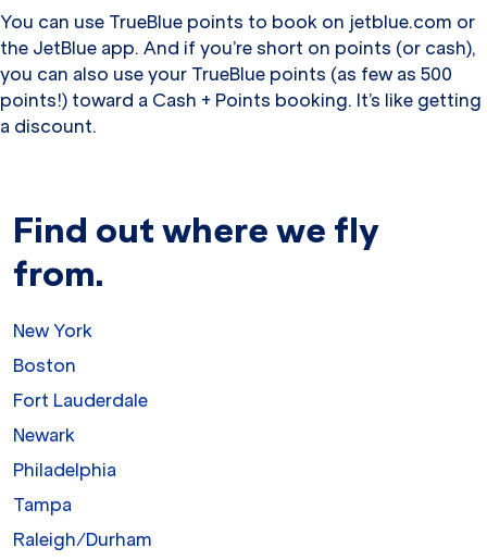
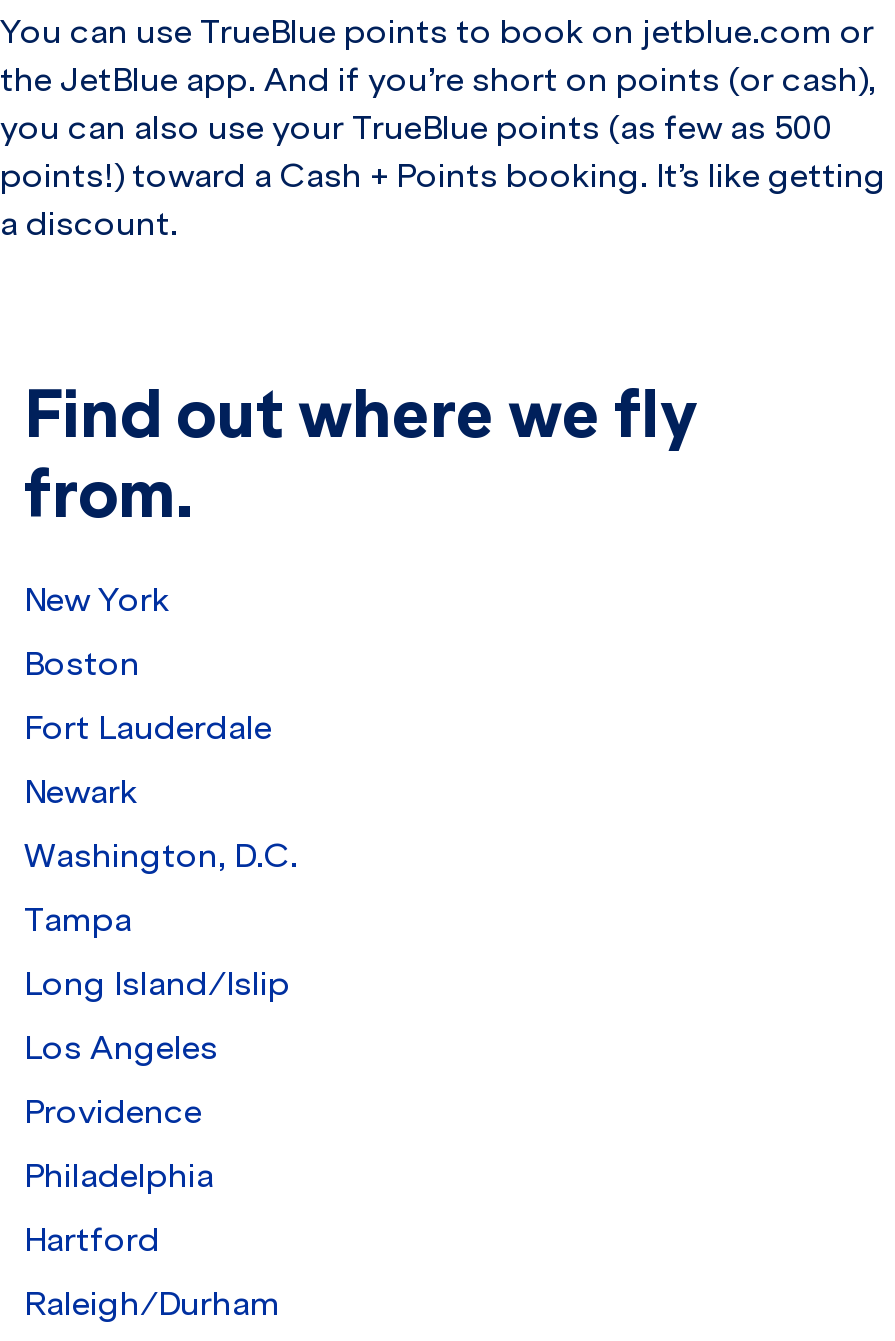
+ Washington, D.C.
+ Tampa
+ Long Island/Islip
+ Los Angeles
+ Providence

- Tampa
+ Hartford
